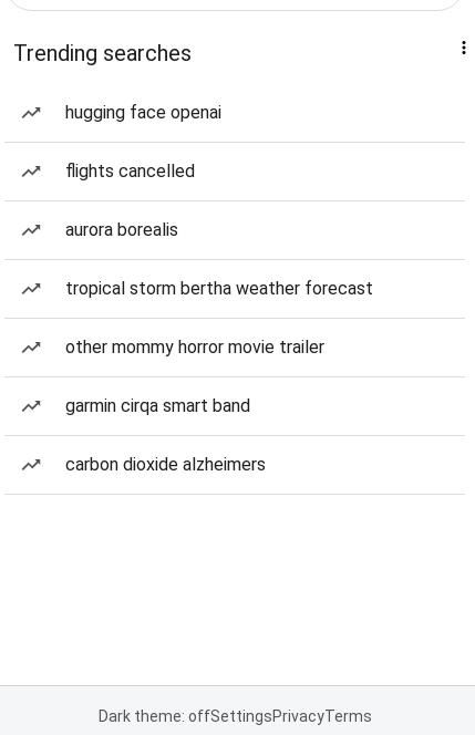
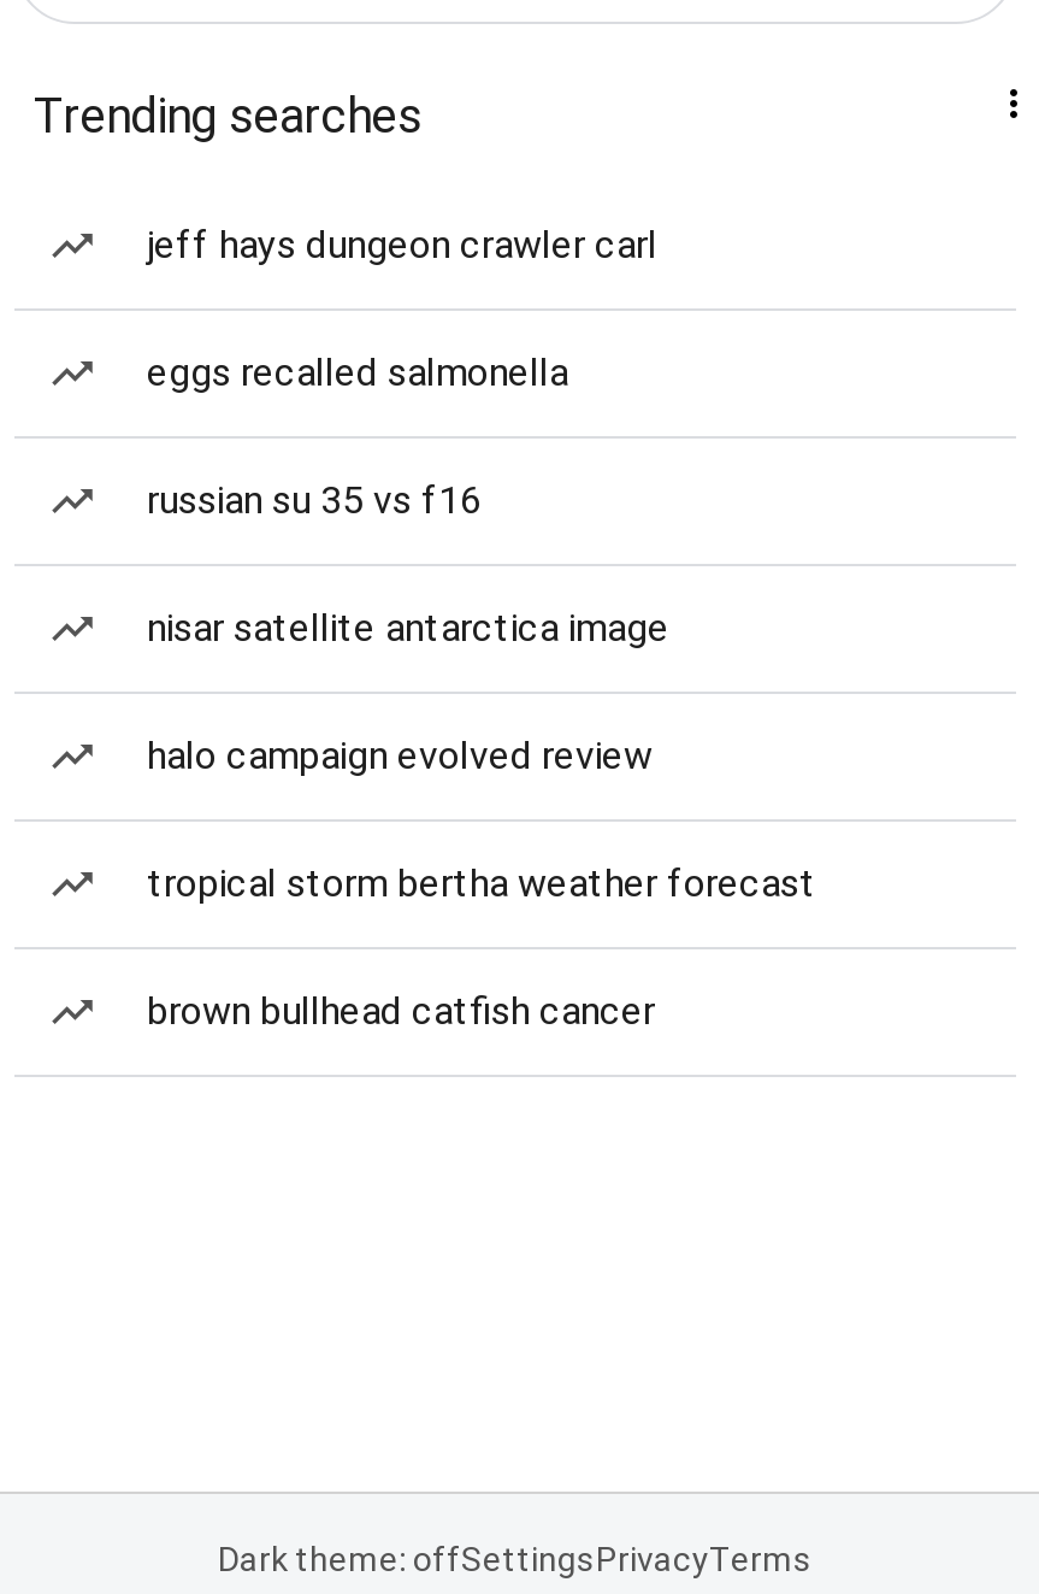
- hugging face openai
- flights cancelled
- aurora borealis
+ jeff hays dungeon crawler carl
+ eggs recalled salmonella
+ russian su 35 vs f16
+ nisar satellite antarctica image
+ halo campaign evolved review

moved down: tropical storm bertha weather forecast

- other mommy horror movie trailer
- garmin cirqa smart band
- carbon dioxide alzheimers
+ brown bullhead catfish cancer
